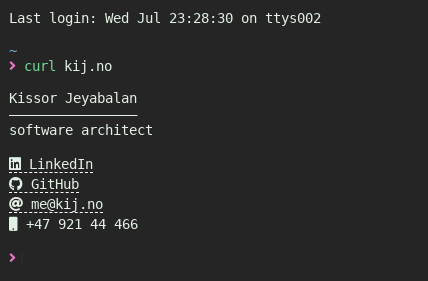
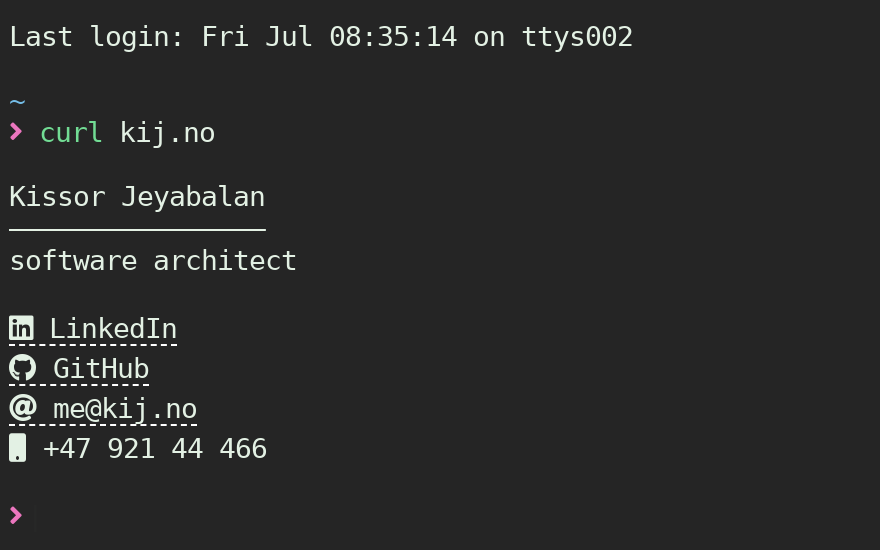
- Last login: Wed Jul 23:28:30 on ttys002
+ Last login: Fri Jul 08:35:14 on ttys002
